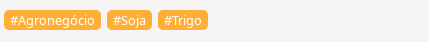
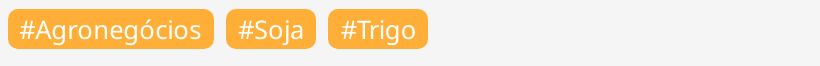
- #Agronegócio
+ #Agronegócios
